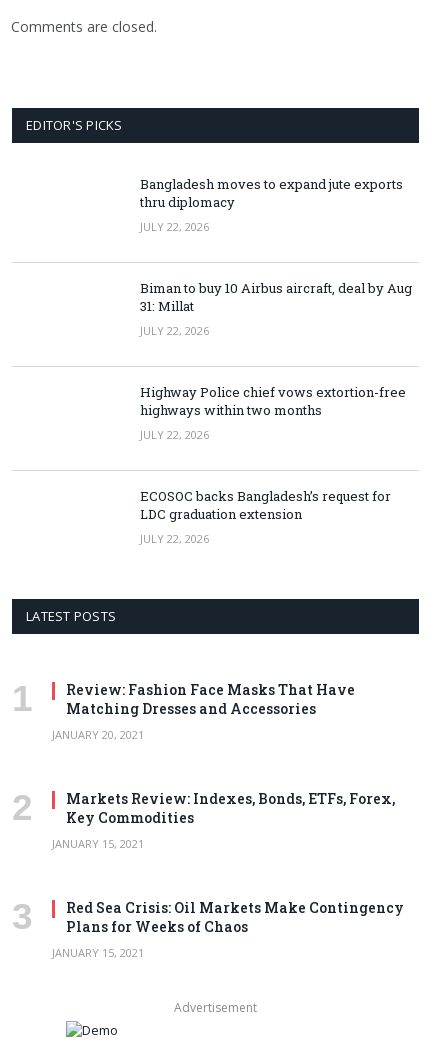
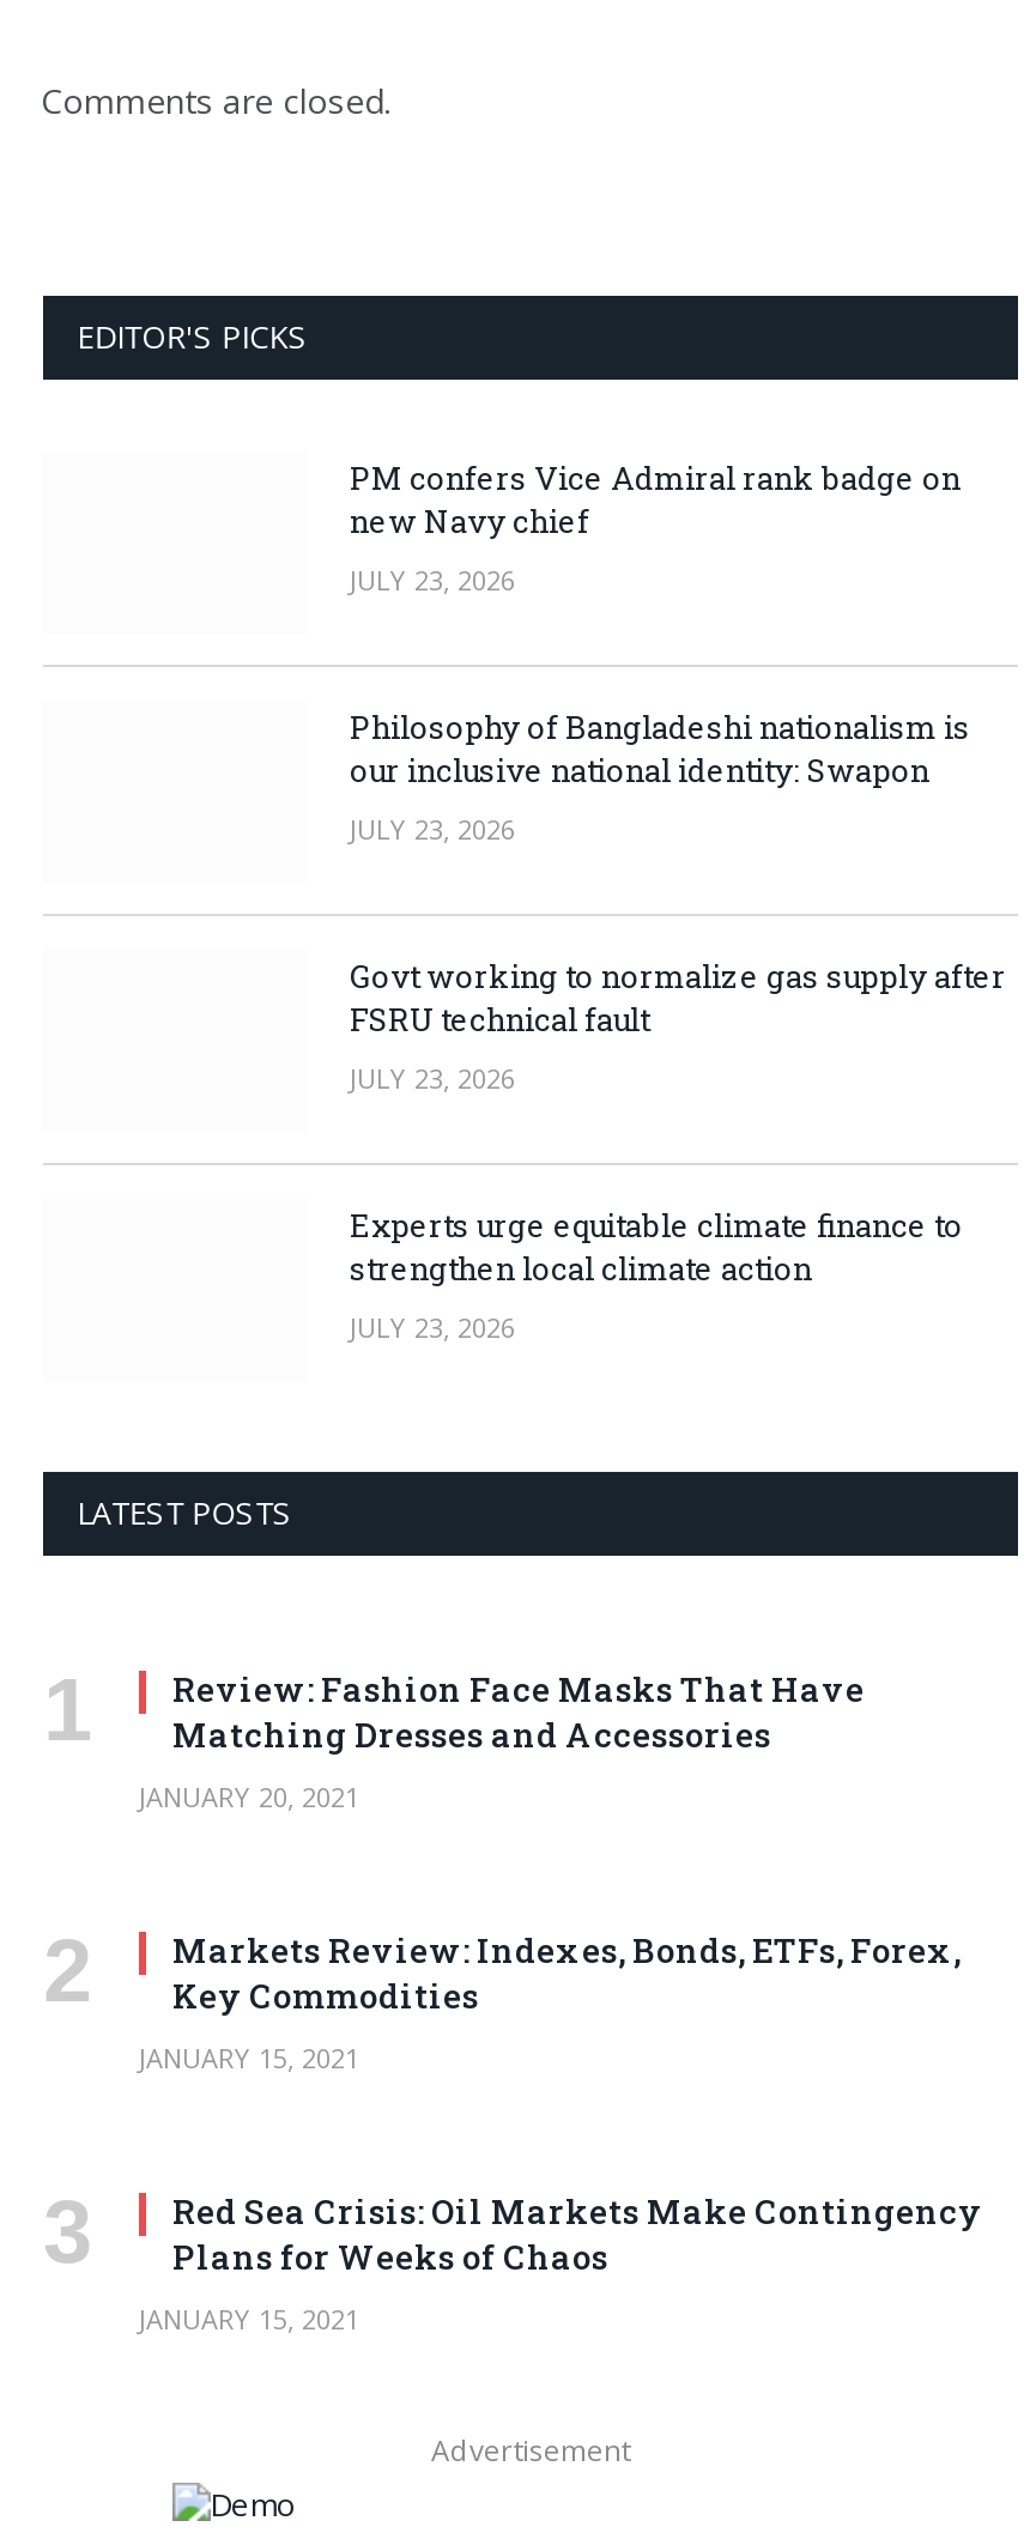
- Bangladesh moves to expand jute exports
- thru diplomacy
- JULY 22, 2026
+ PM confers Vice Admiral rank badge on
+ new Navy chief
+ JULY 23, 2026

- Biman to buy 10 Airbus aircraft, deal by Aug
- 31: Millat
- JULY 22, 2026
+ Philosophy of Bangladeshi nationalism is
+ our inclusive national identity: Swapon
+ JULY 23, 2026

- Highway Police chief vows extortion-free
- highways within two months
- JULY 22, 2026
+ Govt working to normalize gas supply after
+ FSRU technical fault
+ JULY 23, 2026

- ECOSOC backs Bangladesh’s request for
- LDC graduation extension
- JULY 22, 2026
+ Experts urge equitable climate finance to
+ strengthen local climate action
+ JULY 23, 2026
